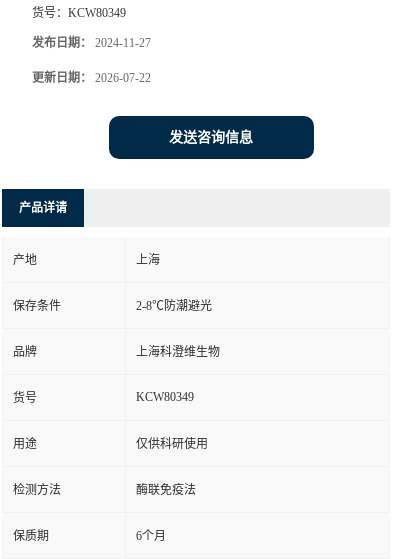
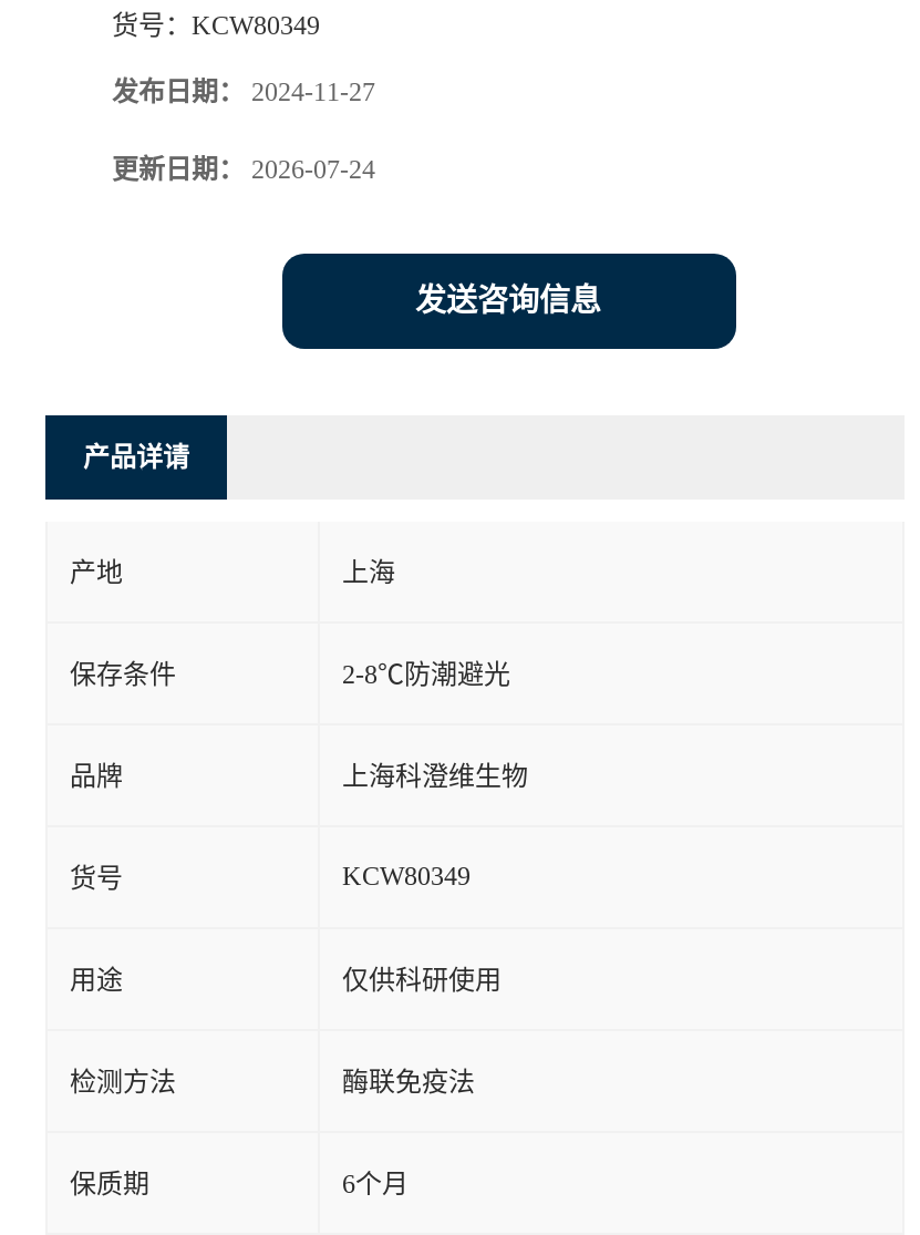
- 更新日期：2026-07-22
+ 更新日期：2026-07-24
